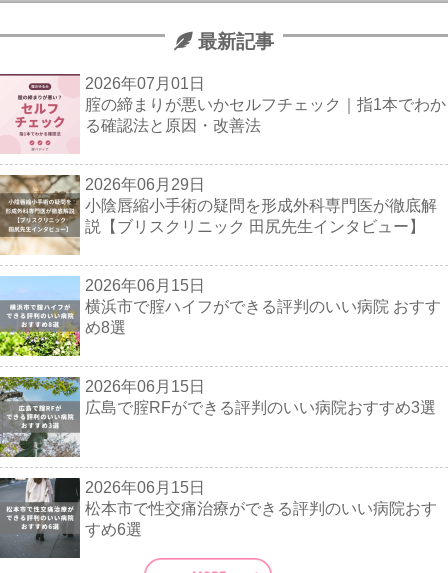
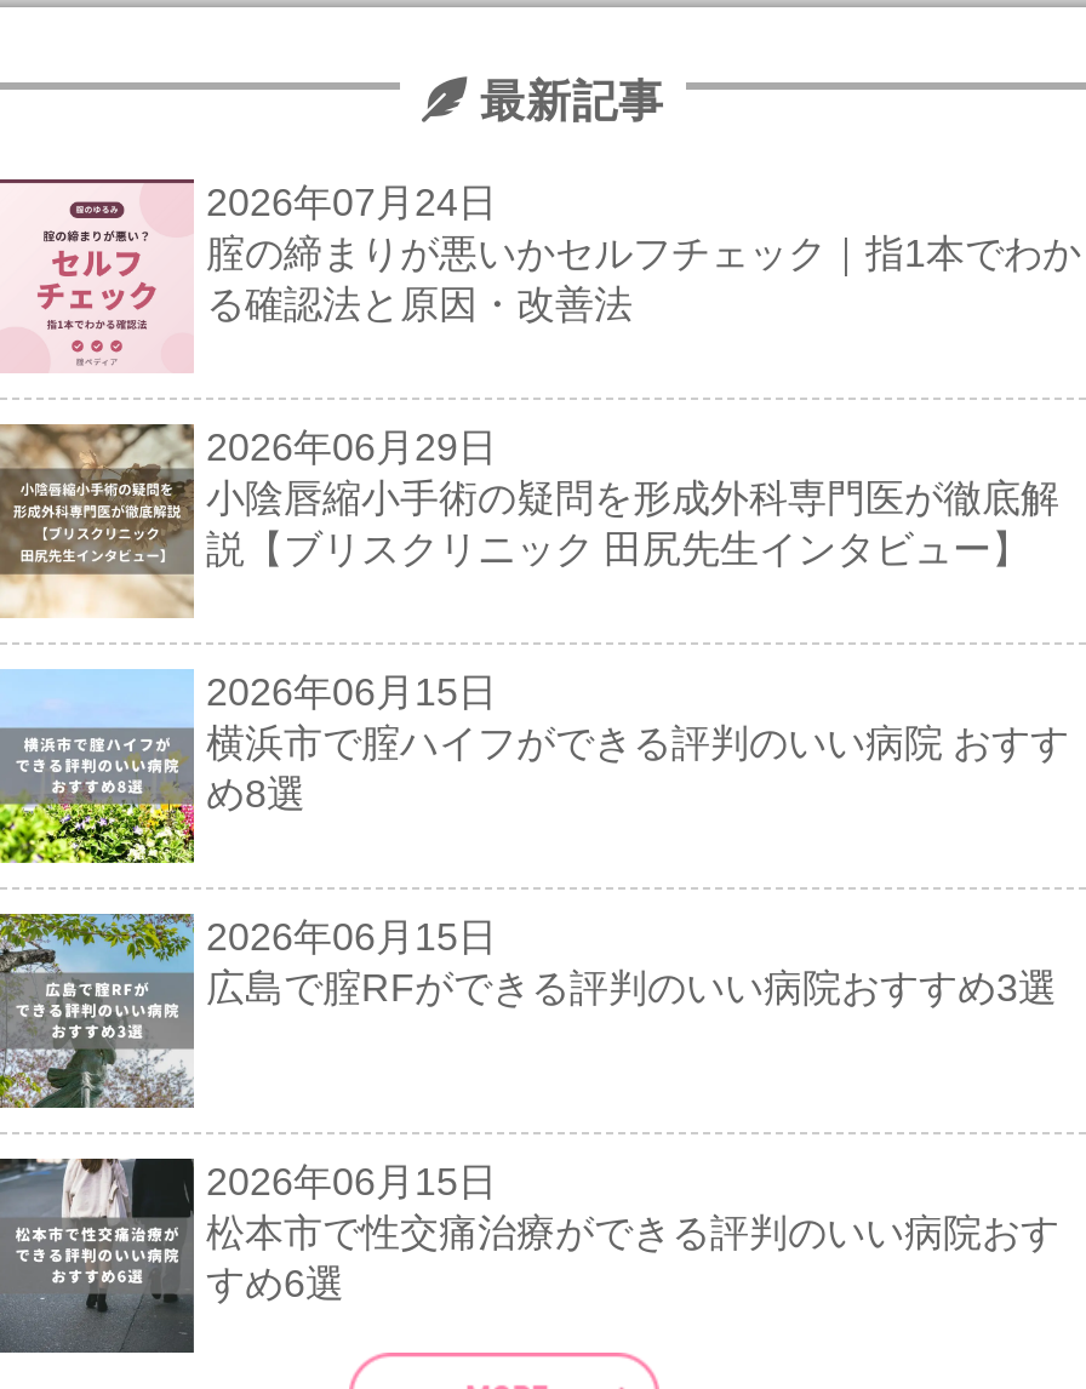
- 2026年07月01日
+ 2026年07月24日
